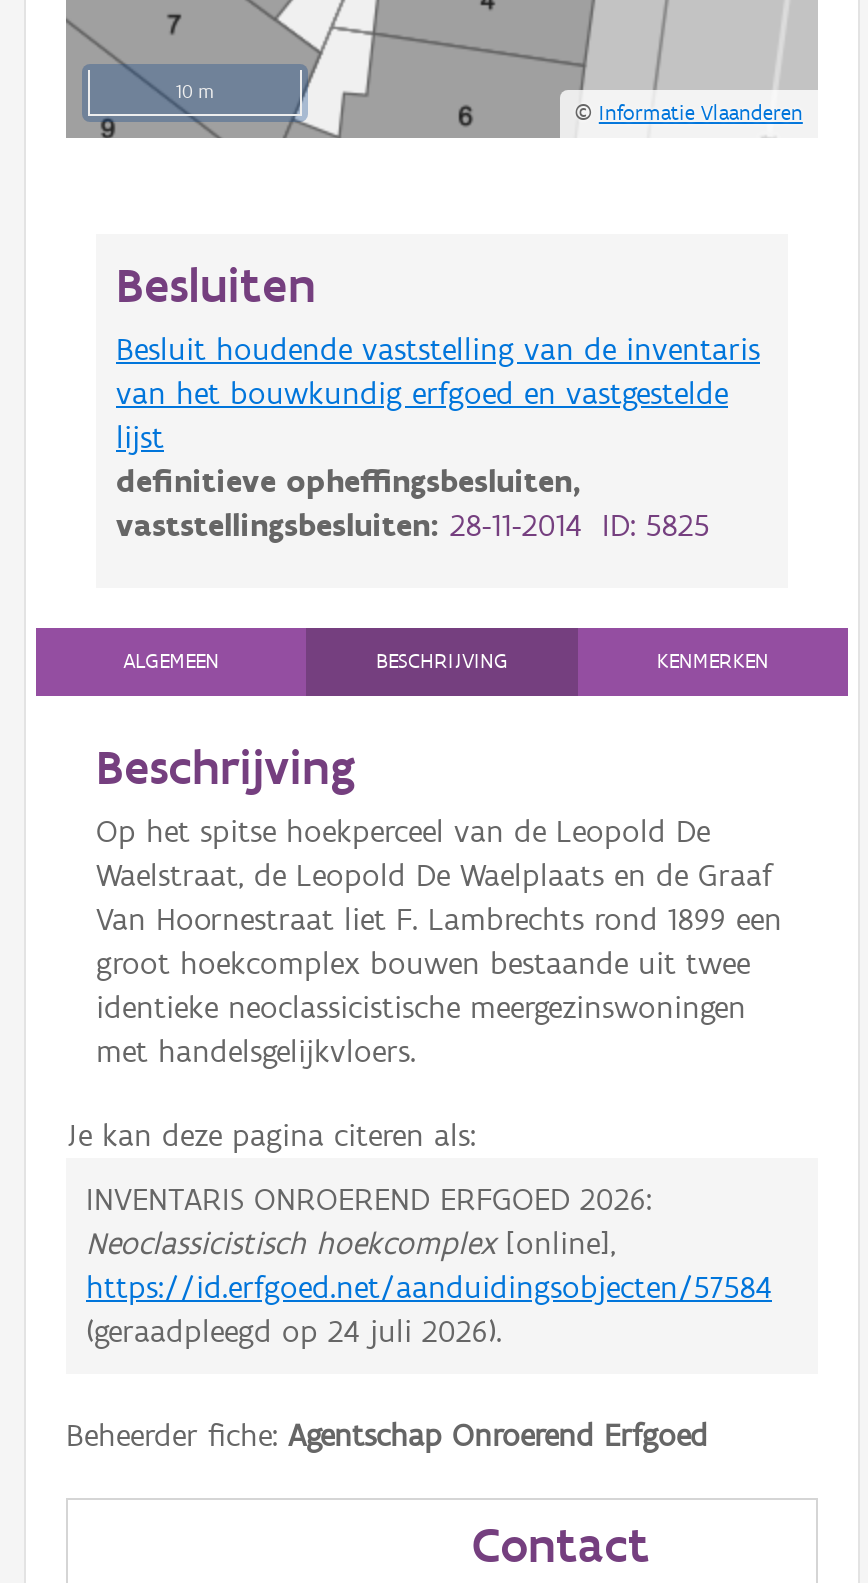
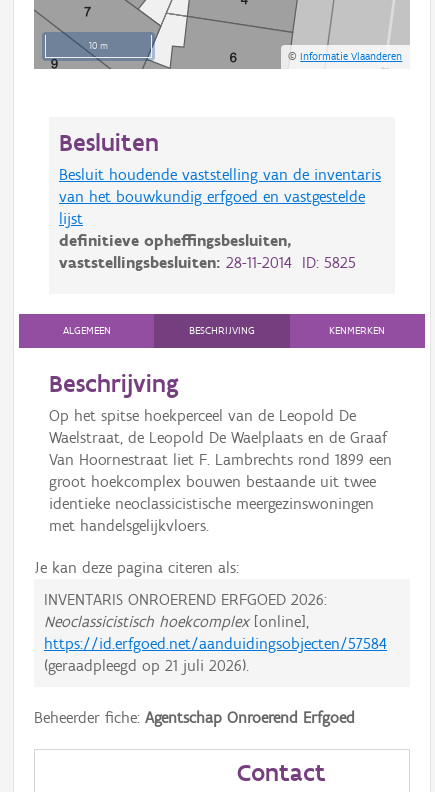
- (geraadpleegd op 24 juli 2026).
+ (geraadpleegd op 21 juli 2026).
